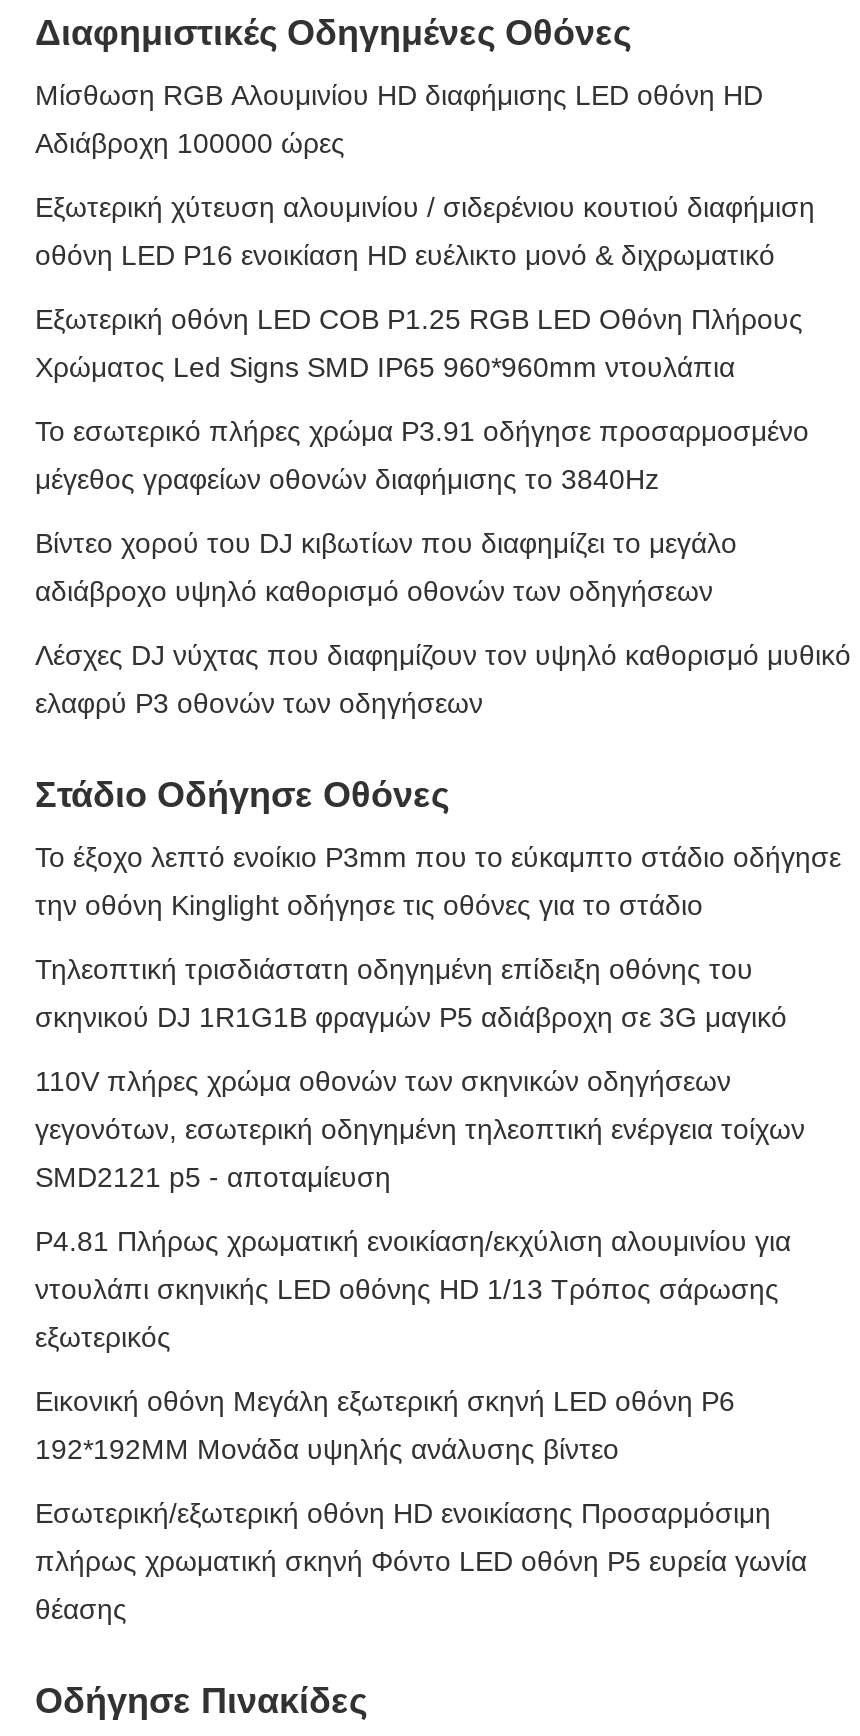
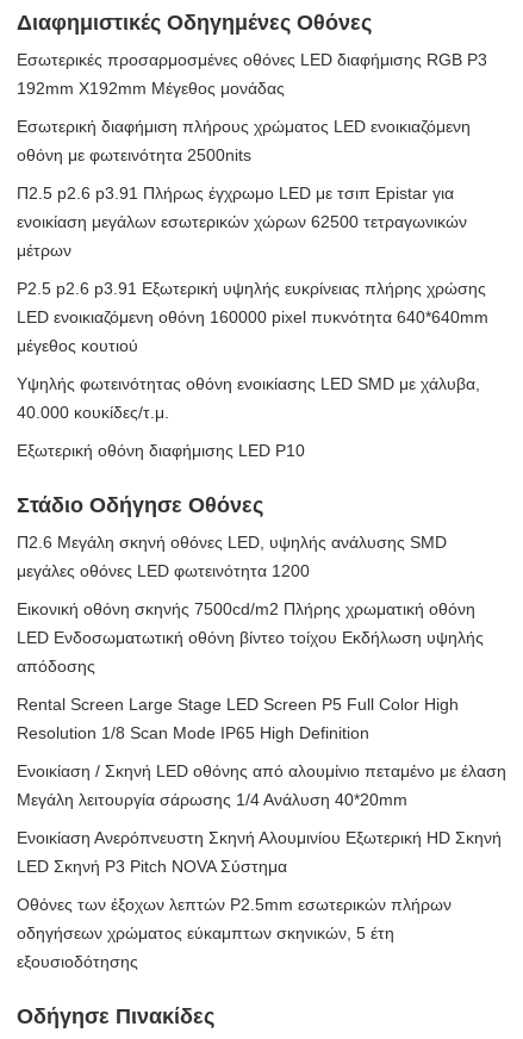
- Μίσθωση RGB Αλουμινίου HD διαφήμισης LED οθόνη HD
- Αδιάβροχη 100000 ώρες
- Εξωτερική χύτευση αλουμινίου / σιδερένιου κουτιού διαφήμιση
- οθόνη LED P16 ενοικίαση HD ευέλικτο μονό & διχρωματικό
- Εξωτερική οθόνη LED COB P1.25 RGB LED Οθόνη Πλήρους
- Χρώματος Led Signs SMD IP65 960*960mm ντουλάπια
- Το εσωτερικό πλήρες χρώμα P3.91 οδήγησε προσαρμοσμένο
- μέγεθος γραφείων οθονών διαφήμισης το 3840Hz
- Βίντεο χορού του DJ κιβωτίων που διαφημίζει το μεγάλο
- αδιάβροχο υψηλό καθορισμό οθονών των οδηγήσεων
- Λέσχες DJ νύχτας που διαφημίζουν τον υψηλό καθορισμό μυθικό
- ελαφρύ P3 οθονών των οδηγήσεων
+ Εσωτερικές προσαρμοσμένες οθόνες LED διαφήμισης RGB P3
+ 192mm X192mm Μέγεθος μονάδας
+ Εσωτερική διαφήμιση πλήρους χρώματος LED ενοικιαζόμενη
+ οθόνη με φωτεινότητα 2500nits
+ Π2.5 p2.6 p3.91 Πλήρως έγχρωμο LED με τσιπ Epistar για
+ ενοικίαση μεγάλων εσωτερικών χώρων 62500 τετραγωνικών
+ μέτρων
+ P2.5 p2.6 p3.91 Εξωτερική υψηλής ευκρίνειας πλήρης χρώσης
+ LED ενοικιαζόμενη οθόνη 160000 pixel πυκνότητα 640*640mm
+ μέγεθος κουτιού
+ Υψηλής φωτεινότητας οθόνη ενοικίασης LED SMD με χάλυβα,
+ 40.000 κουκίδες/τ.μ.
+ Εξωτερική οθόνη διαφήμισης LED P10

moved down: Στάδιο Οδήγησε Οθόνες

- Το έξοχο λεπτό ενοίκιο P3mm που το εύκαμπτο στάδιο οδήγησε
- την οθόνη Kinglight οδήγησε τις οθόνες για το στάδιο
- Τηλεοπτική τρισδιάστατη οδηγημένη επίδειξη οθόνης του
- σκηνικού DJ 1R1G1B φραγμών P5 αδιάβροχη σε 3G μαγικό
- 110V πλήρες χρώμα οθονών των σκηνικών οδηγήσεων
- γεγονότων, εσωτερική οδηγημένη τηλεοπτική ενέργεια τοίχων
- SMD2121 p5 - αποταμίευση
- P4.81 Πλήρως χρωματική ενοικίαση/εκχύλιση αλουμινίου για
- ντουλάπι σκηνικής LED οθόνης HD 1/13 Τρόπος σάρωσης
- εξωτερικός
- Εικονική οθόνη Μεγάλη εξωτερική σκηνή LED οθόνη P6
- 192*192MM Μονάδα υψηλής ανάλυσης βίντεο
- Εσωτερική/εξωτερική οθόνη HD ενοικίασης Προσαρμόσιμη
- πλήρως χρωματική σκηνή Φόντο LED οθόνη P5 ευρεία γωνία
- θέασης
+ Π2.6 Μεγάλη σκηνή οθόνες LED, υψηλής ανάλυσης SMD
+ μεγάλες οθόνες LED φωτεινότητα 1200
+ Εικονική οθόνη σκηνής 7500cd/m2 Πλήρης χρωματική οθόνη
+ LED Ενδοσωματωτική οθόνη βίντεο τοίχου Εκδήλωση υψηλής
+ απόδοσης
+ Rental Screen Large Stage LED Screen P5 Full Color High
+ Resolution 1/8 Scan Mode IP65 High Definition
+ Ενοικίαση / Σκηνή LED οθόνης από αλουμίνιο πεταμένο με έλαση
+ Μεγάλη λειτουργία σάρωσης 1/4 Ανάλυση 40*20mm
+ Ενοικίαση Ανερόπνευστη Σκηνή Αλουμινίου Εξωτερική HD Σκηνή
+ LED Σκηνή P3 Pitch NOVA Σύστημα
+ Οθόνες των έξοχων λεπτών P2.5mm εσωτερικών πλήρων
+ οδηγήσεων χρώματος εύκαμπτων σκηνικών, 5 έτη
+ εξουσιοδότησης
